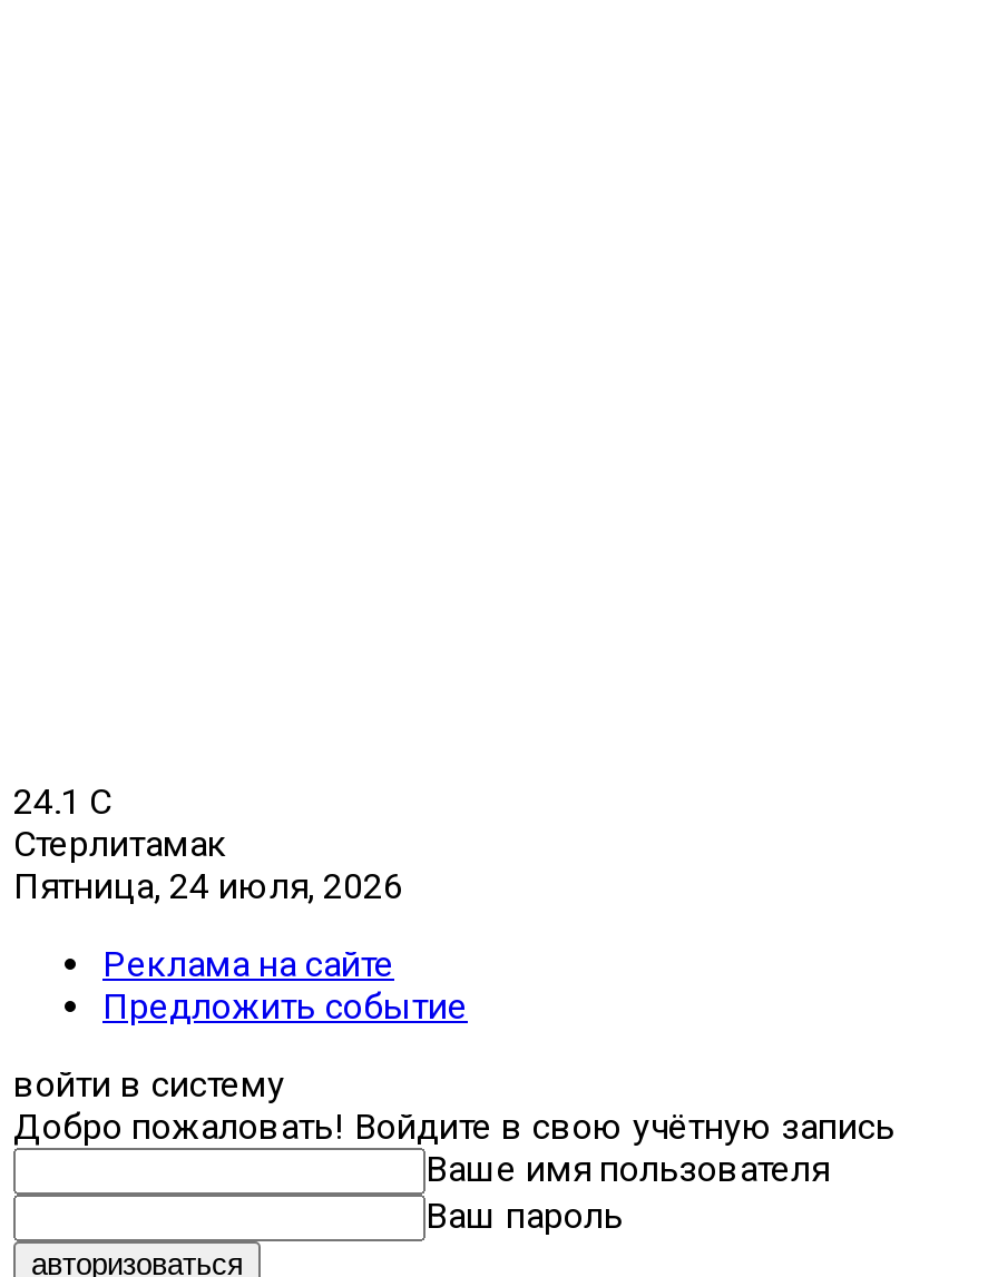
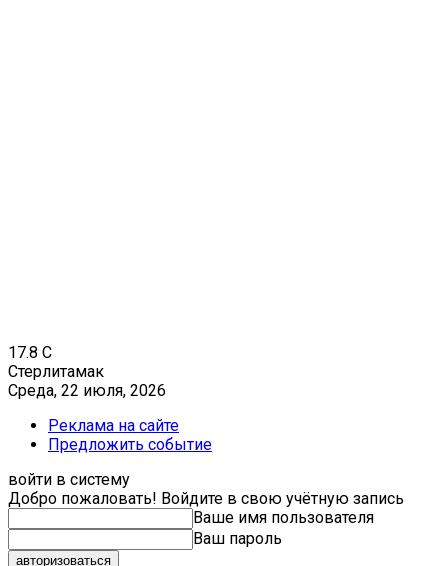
- 24.1 C
+ 17.8 C

- Пятница, 24 июля, 2026
+ Среда, 22 июля, 2026
